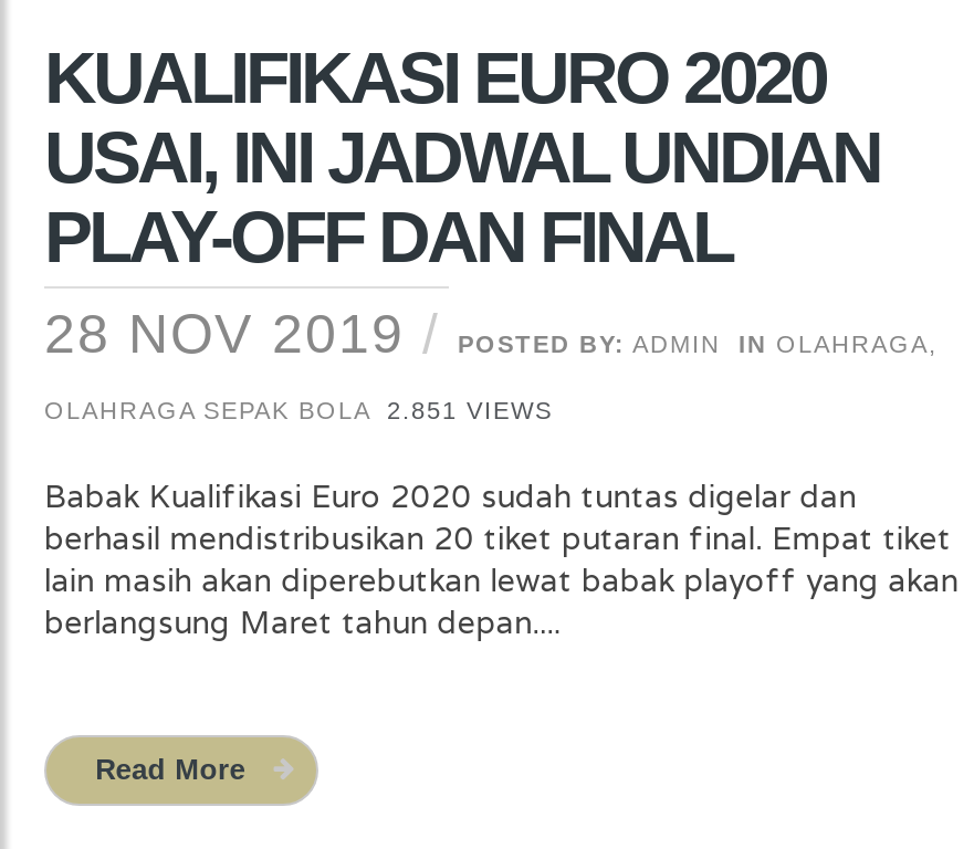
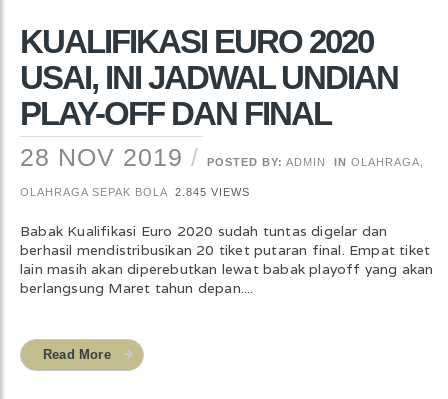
- OLAHRAGA SEPAK BOLA 2.851 VIEWS
+ OLAHRAGA SEPAK BOLA 2.845 VIEWS
